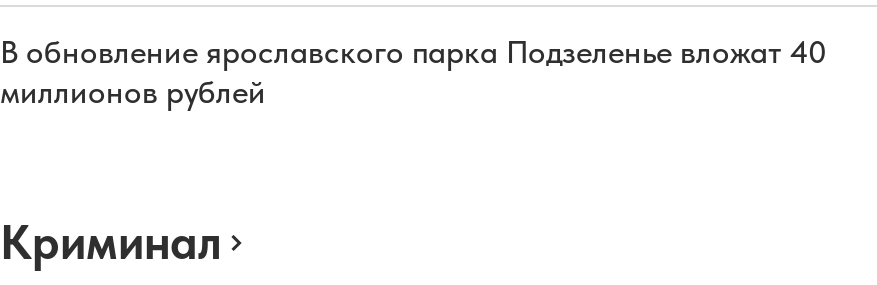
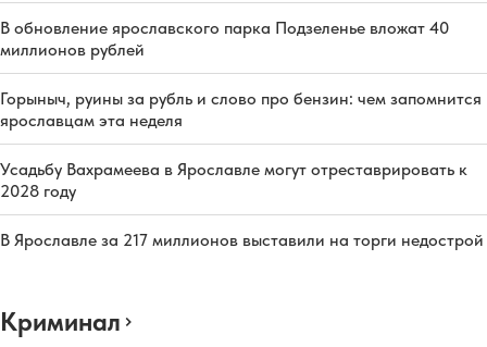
+ Горыныч, руины за рубль и слово про бензин: чем запомнится
+ ярославцам эта неделя
+ Усадьбу Вахрамеева в Ярославле могут отреставрировать к
+ 2028 году
+ В Ярославле за 217 миллионов выставили на торги недострой
